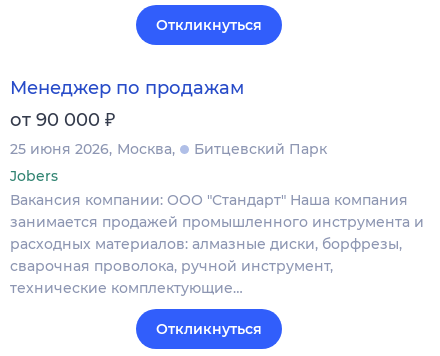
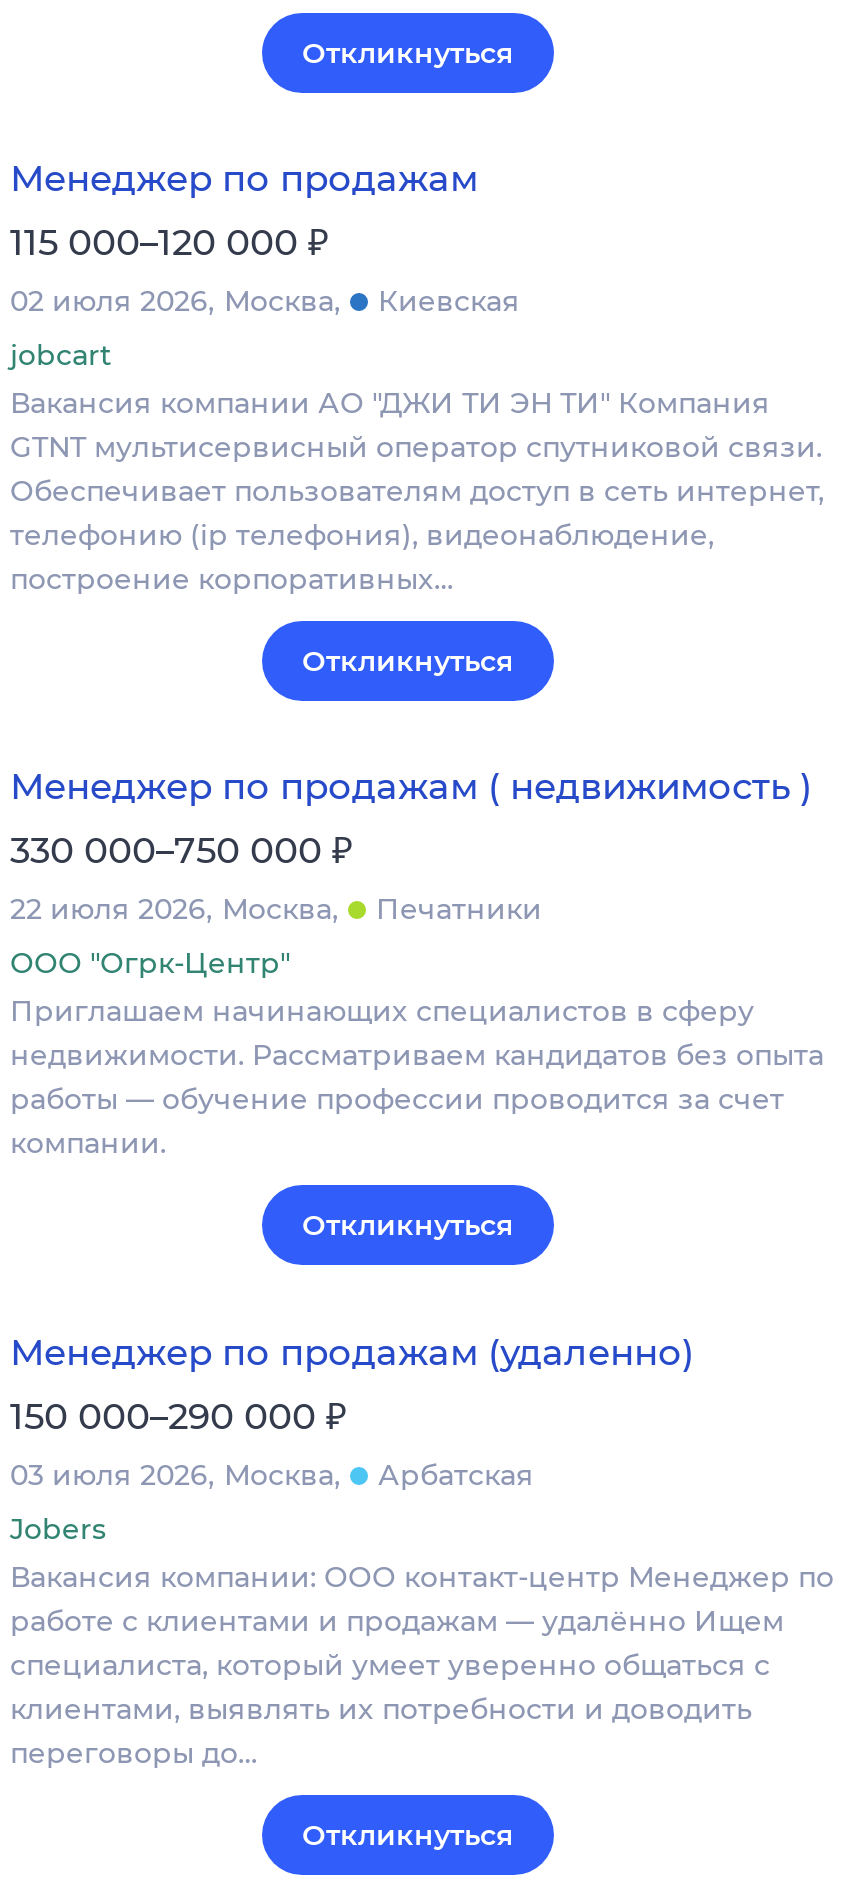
- от 90 000 ₽
- 25 июня 2026 Москва
- Битцевский Парк
+ 115 000–120 000 ₽
+ 02 июля 2026 Москва
+ Киевская
+ jobcart
+ Вакансия компании АО "ДЖИ ТИ ЭН ТИ" Компания
+ GTNT мультисервисный оператор спутниковой связи.
+ Обеспечивает пользователям доступ в сеть интернет,
+ телефонию (ip телефония), видеонаблюдение,
+ построение корпоративных…
+ Откликнуться
+ Менеджер по продажам ( недвижимость )
+ 330 000–750 000 ₽
+ 22 июля 2026 Москва
+ Печатники
+ ООО "Огрк-Центр"
+ Приглашаем начинающих специалистов в сферу
+ недвижимости. Рассматриваем кандидатов без опыта
+ работы — обучение профессии проводится за счет
+ компании.
+ Откликнуться
+ Менеджер по продажам (удаленно)
+ 150 000–290 000 ₽
+ 03 июля 2026 Москва
+ Арбатская

- Вакансия компании: ООО "Стандарт" Наша компания
- занимается продажей промышленного инструмента и
- расходных материалов: алмазные диски, борфрезы,
- сварочная проволока, ручной инструмент,
- технические комплектующие…
+ Вакансия компании: ООО контакт-центр Менеджер по
+ работе с клиентами и продажам — удалённо Ищем
+ специалиста, который умеет уверенно общаться с
+ клиентами, выявлять их потребности и доводить
+ переговоры до…
